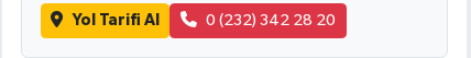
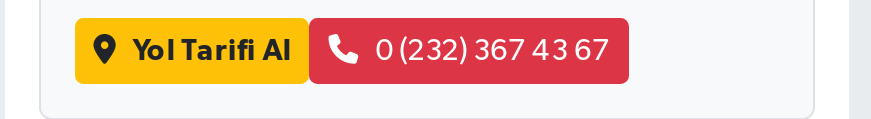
- 0 (232) 342 28 20
+ 0 (232) 367 43 67
